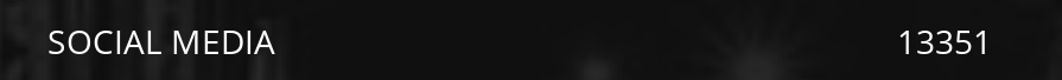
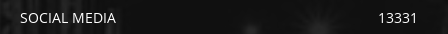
- 13351
+ 13331
